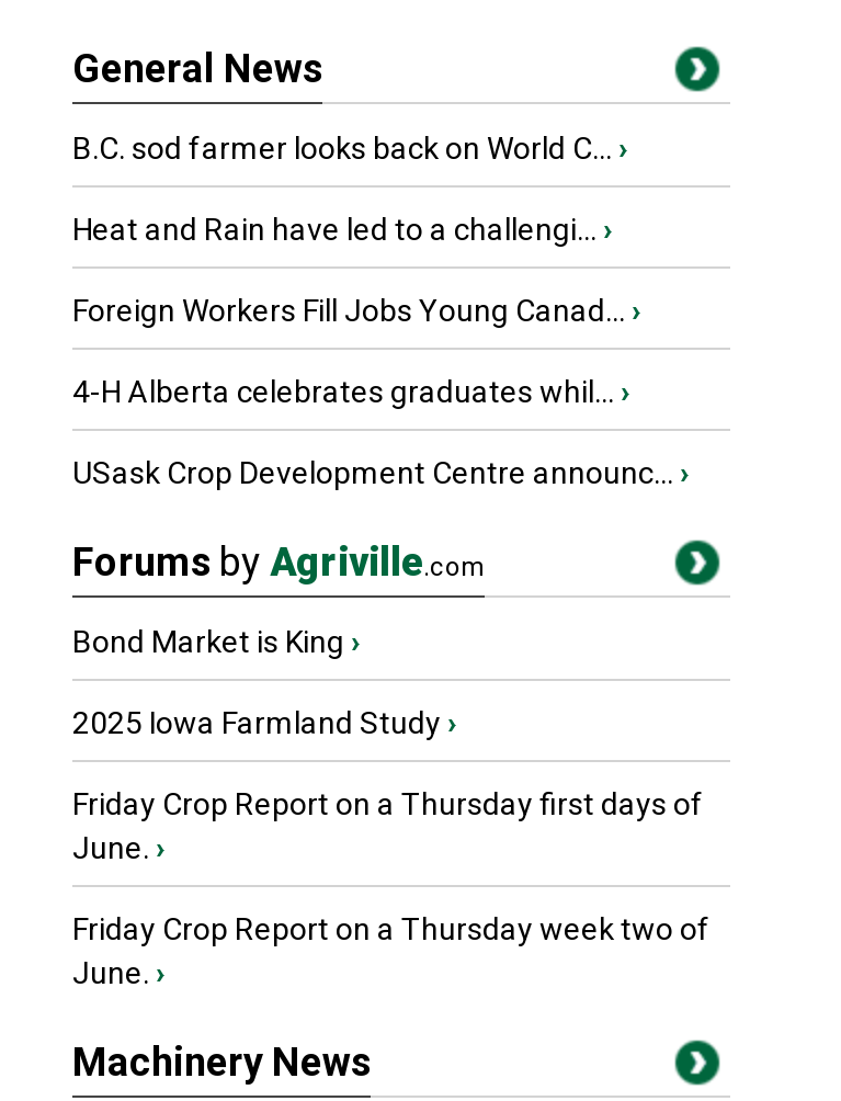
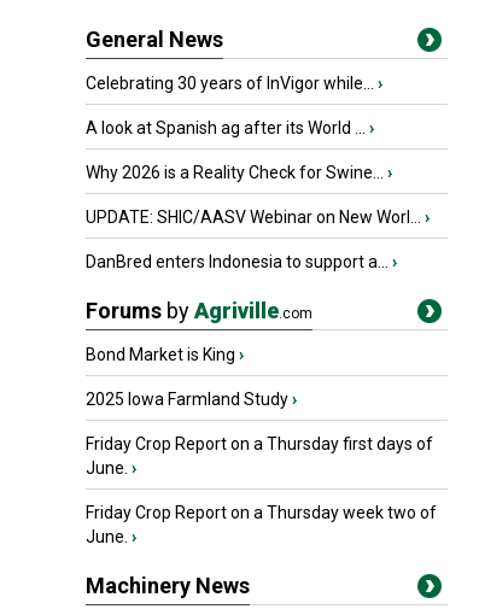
- B.C. sod farmer looks back on World C... ›
+ Celebrating 30 years of InVigor while... ›

- Heat and Rain have led to a challengi... ›
+ A look at Spanish ag after its World ... ›

- Foreign Workers Fill Jobs Young Canad... ›
+ Why 2026 is a Reality Check for Swine... ›

- 4-H Alberta celebrates graduates whil... ›
+ UPDATE: SHIC/AASV Webinar on New Worl... ›

- USask Crop Development Centre announc... ›
+ DanBred enters Indonesia to support a... ›
